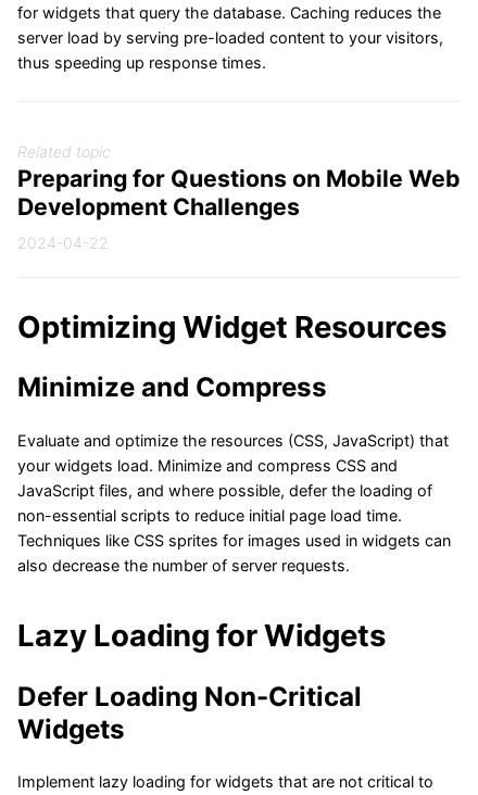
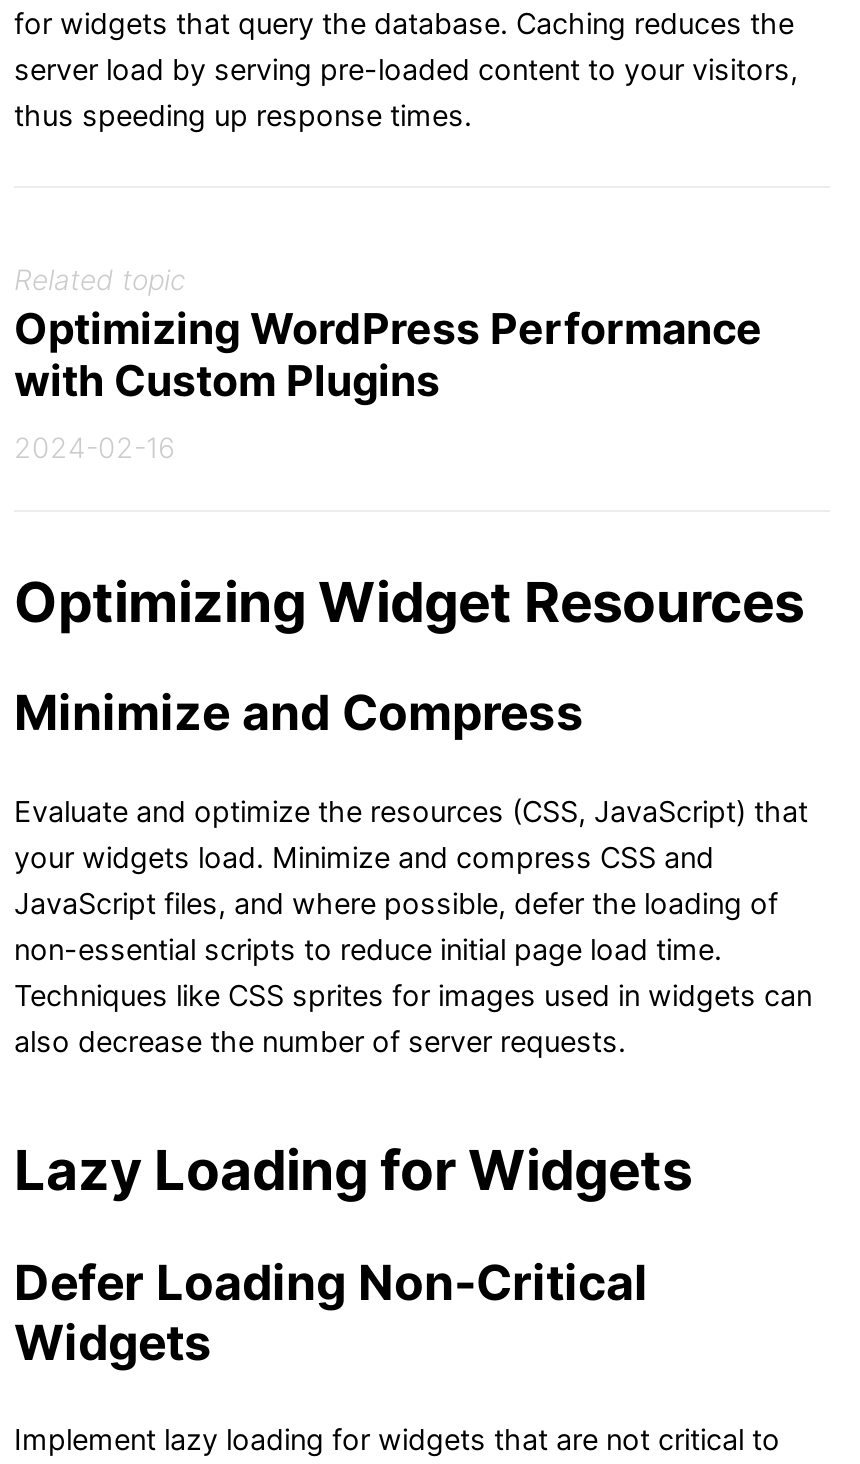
- Preparing for Questions on Mobile Web
- Development Challenges
+ Optimizing WordPress Performance
+ with Custom Plugins

- 2024-04-22
+ 2024-02-16
